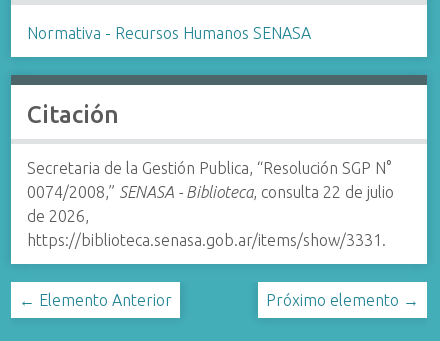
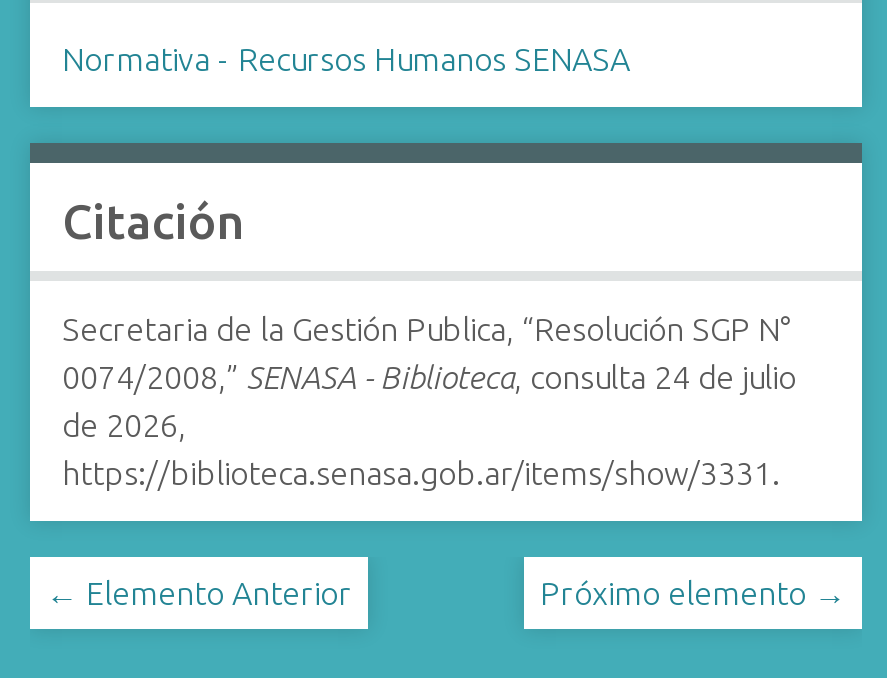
- 0074/2008,” SENASA - Biblioteca, consulta 22 de julio
+ 0074/2008,” SENASA - Biblioteca, consulta 24 de julio
